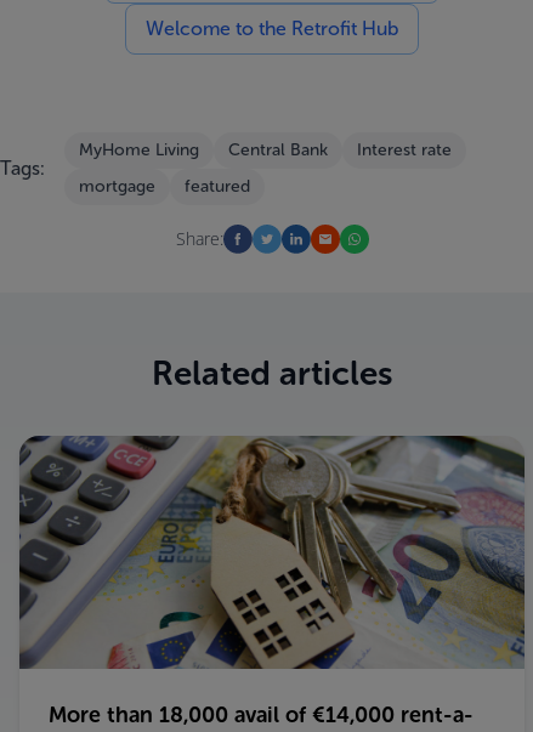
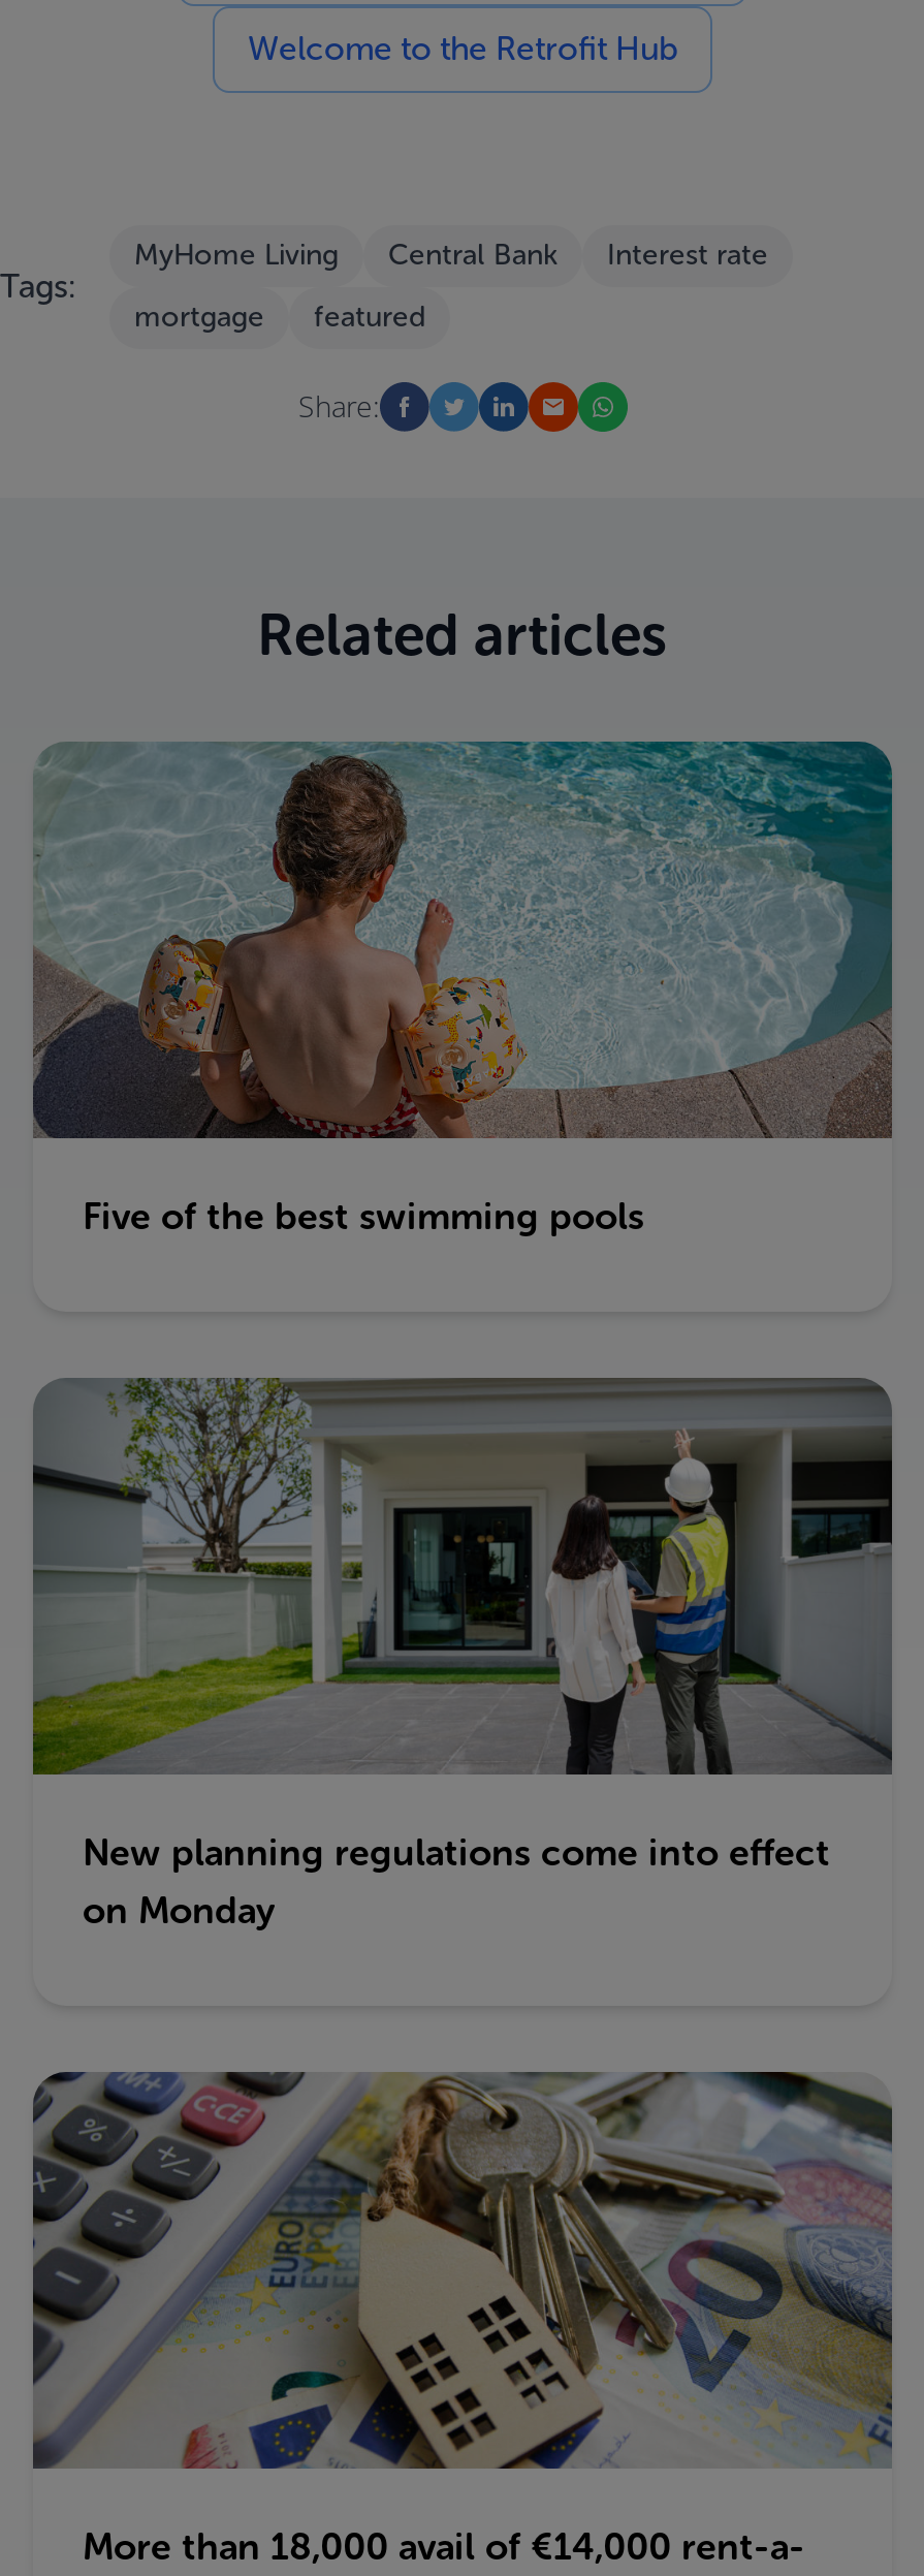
+ [image]
+ New planning regulations come into effect
+ on Monday

+ [image]
+ Five of the best swimming pools
